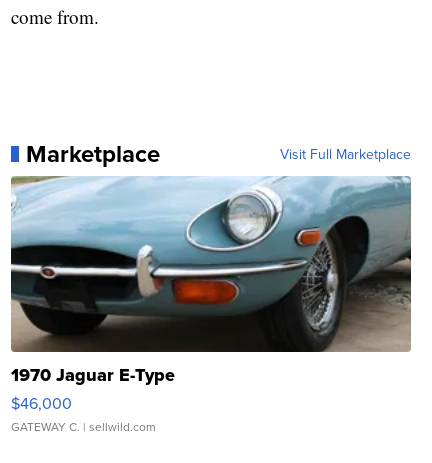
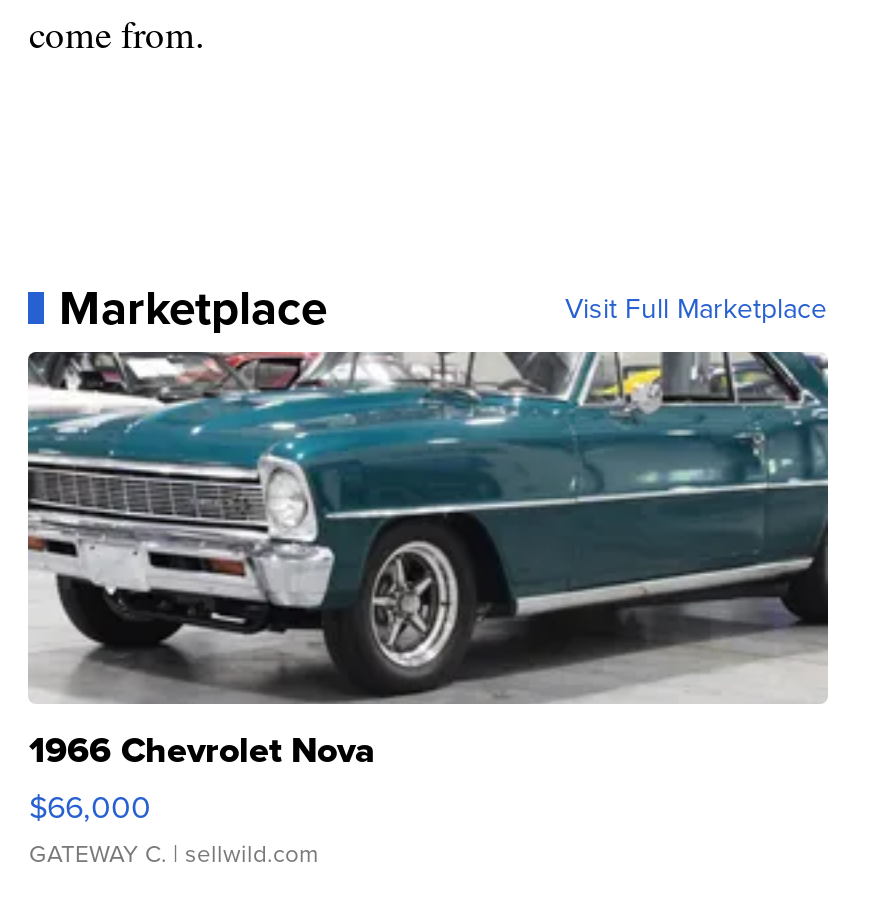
- [image]
- 1970 Jaguar E-Type
- $46,000
+ [image]
+ 1966 Chevrolet Nova
+ $66,000
